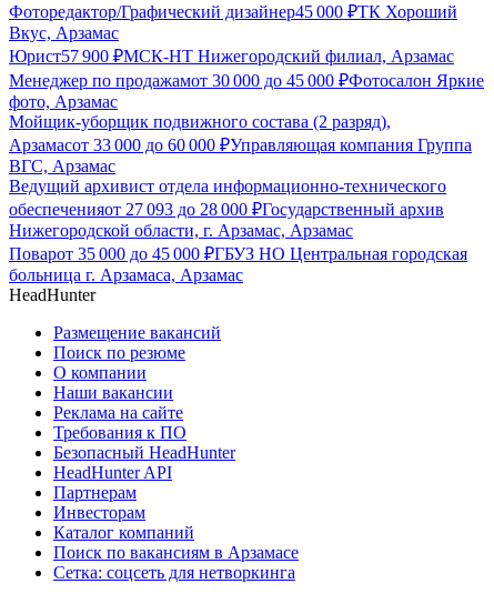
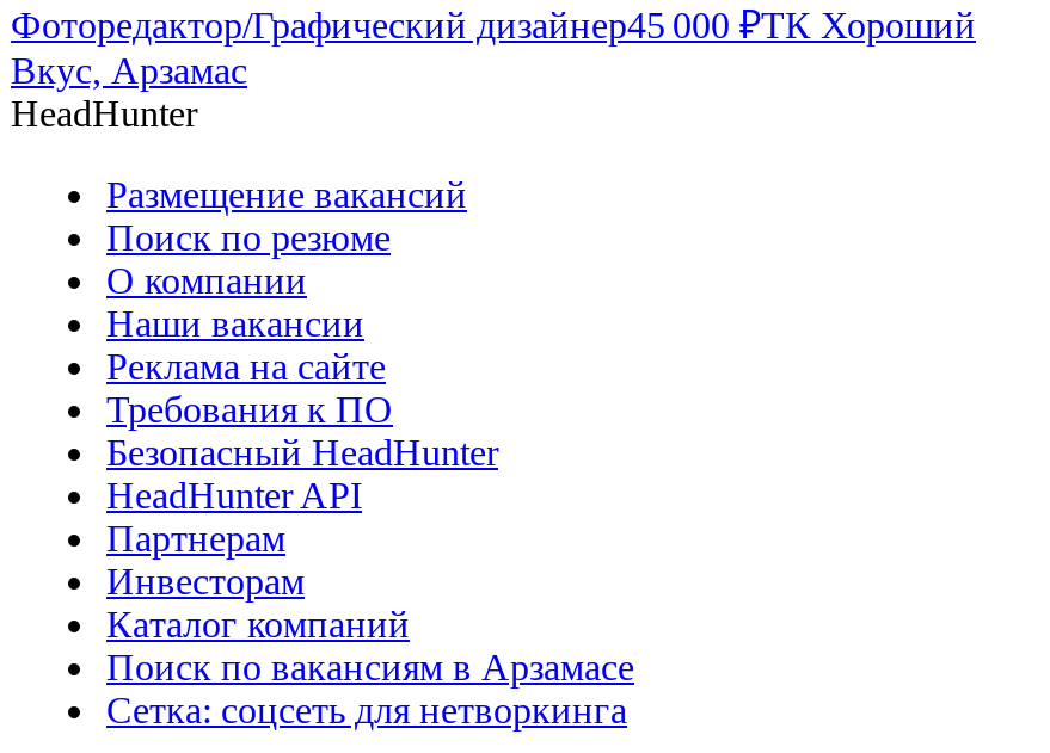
- Юрист57 900 ₽МСК-НТ Нижегородский филиал, Арзамас
- Менеджер по продажамот 30 000 до 45 000 ₽Фотосалон Яркие
- фото, Арзамас
- Мойщик-уборщик подвижного состава (2 разряд),
- Арзамасот 33 000 до 60 000 ₽Управляющая компания Группа
- ВГС, Арзамас
- Ведущий архивист отдела информационно-технического
- обеспеченияот 27 093 до 28 000 ₽Государственный архив
- Нижегородской области, г. Арзамас, Арзамас
- Поварот 35 000 до 45 000 ₽ГБУЗ НО Центральная городская
- больница г. Арзамаса, Арзамас
